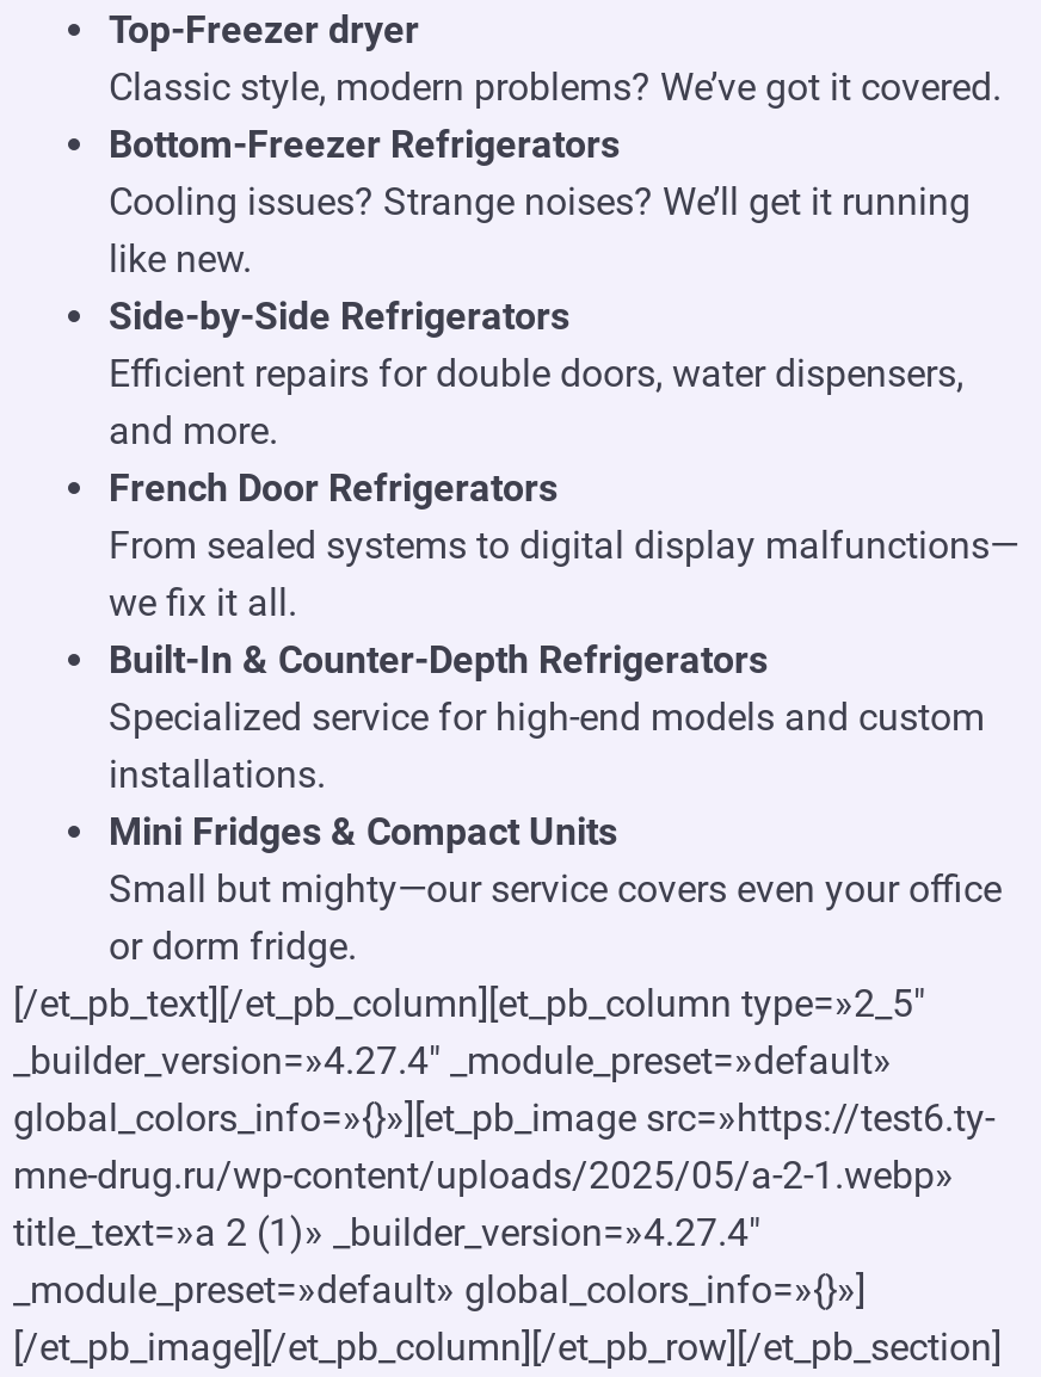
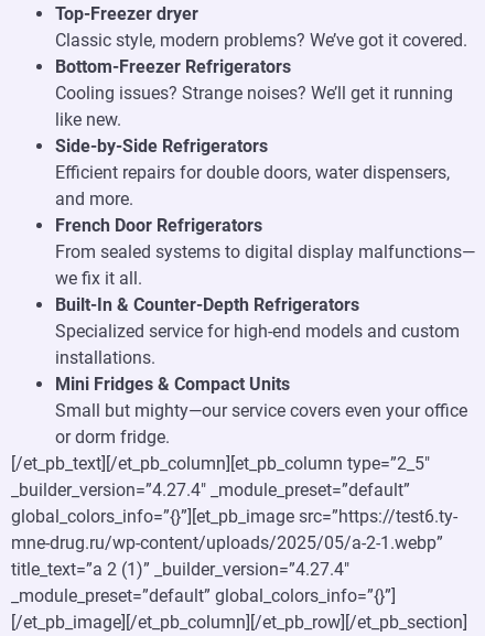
- [/et_pb_text][/et_pb_column][et_pb_column type=»2_5″
- _builder_version=»4.27.4″ _module_preset=»default»
- global_colors_info=»{}»][et_pb_image src=»https://test6.ty-
- mne-drug.ru/wp-content/uploads/2025/05/a-2-1.webp»
- title_text=»a 2 (1)» _builder_version=»4.27.4″
- _module_preset=»default» global_colors_info=»{}»]
+ [/et_pb_text][/et_pb_column][et_pb_column type=”2_5″
+ _builder_version=”4.27.4″ _module_preset=”default”
+ global_colors_info=”{}”][et_pb_image src=”https://test6.ty-
+ mne-drug.ru/wp-content/uploads/2025/05/a-2-1.webp”
+ title_text=”a 2 (1)” _builder_version=”4.27.4″
+ _module_preset=”default” global_colors_info=”{}”]
